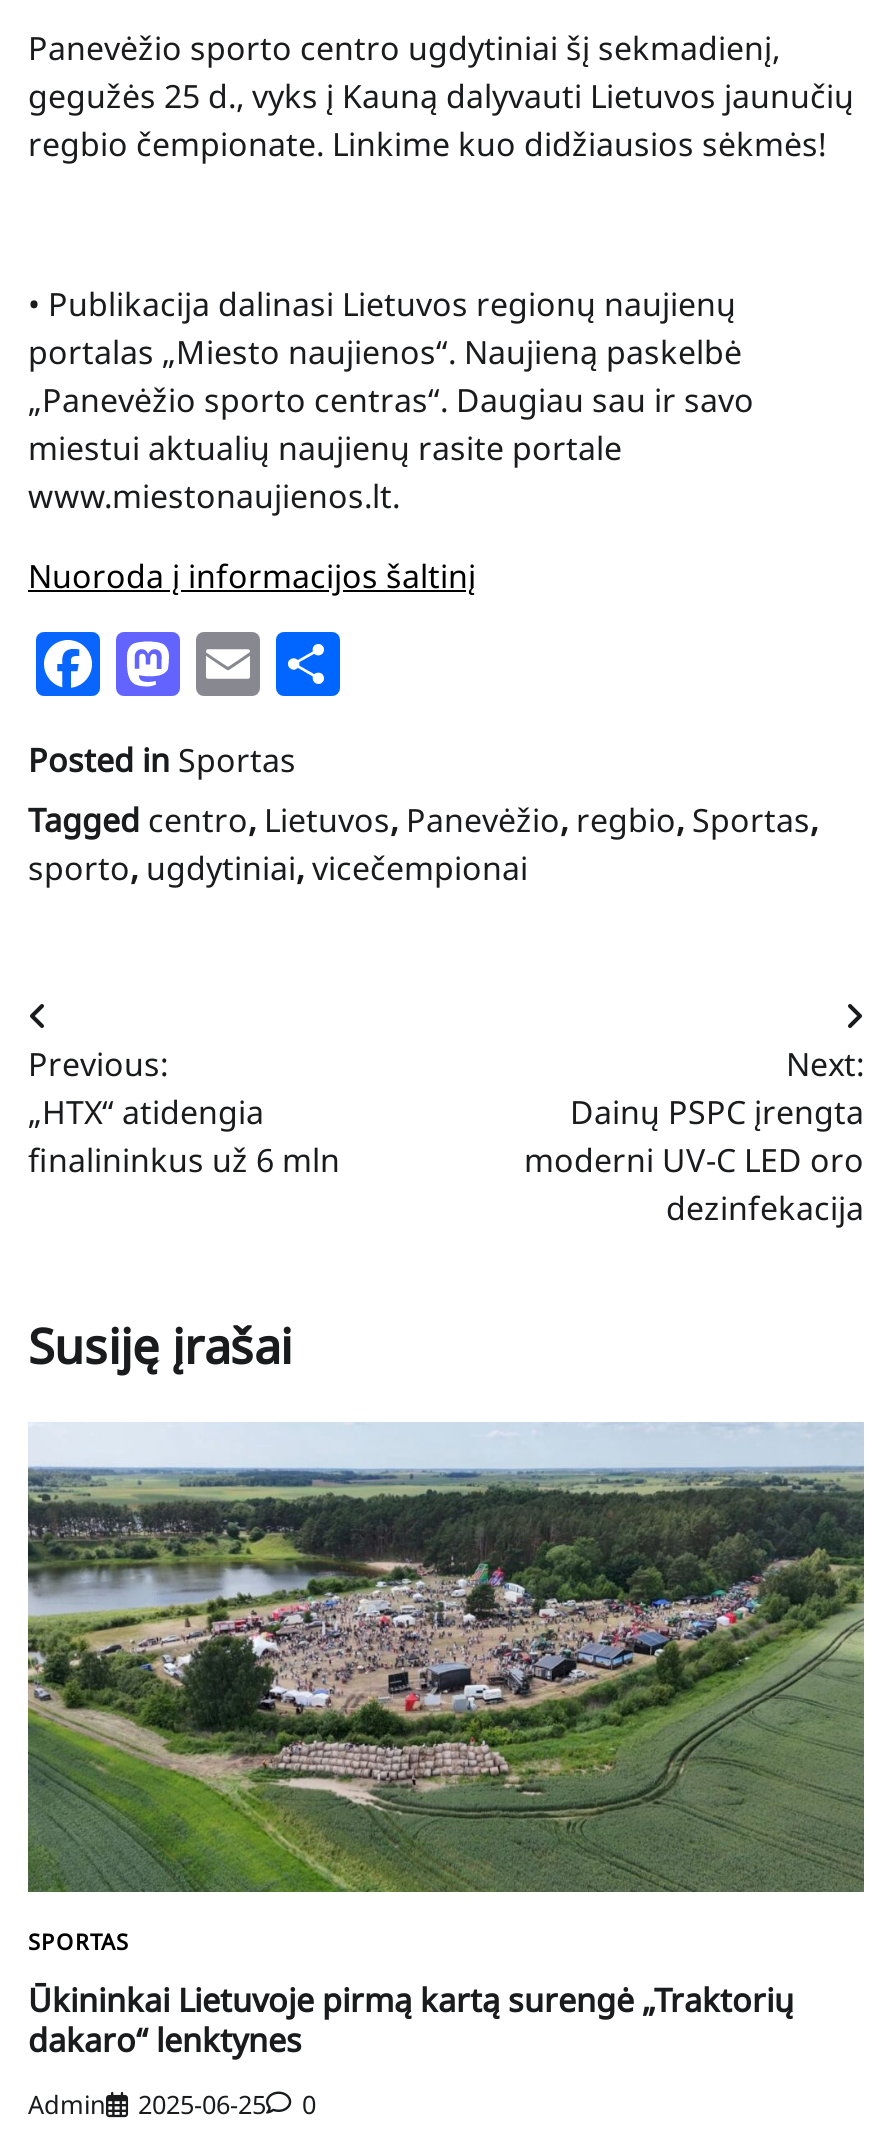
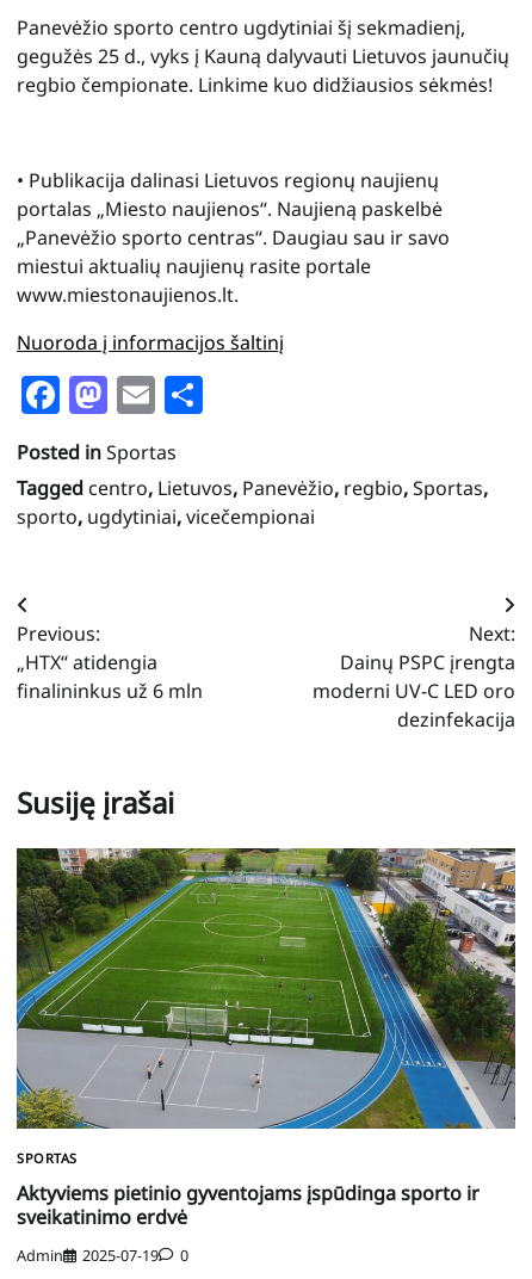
- [image]
+ [image]

- Ūkininkai Lietuvoje pirmą kartą surengė „Traktorių
- dakaro“ lenktynes
+ Aktyviems pietinio gyventojams įspūdinga sporto ir
+ sveikatinimo erdvė

- Admin 2025-06-25 0
+ Admin 2025-07-19 0
